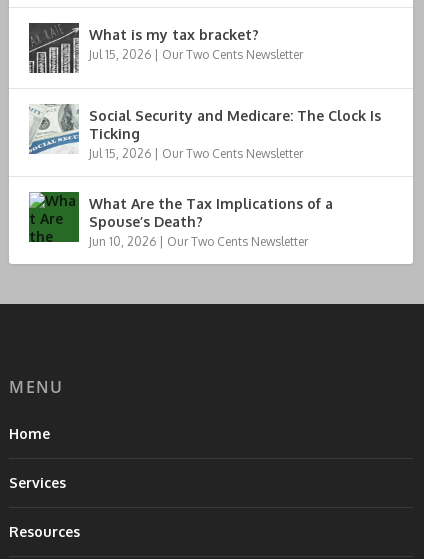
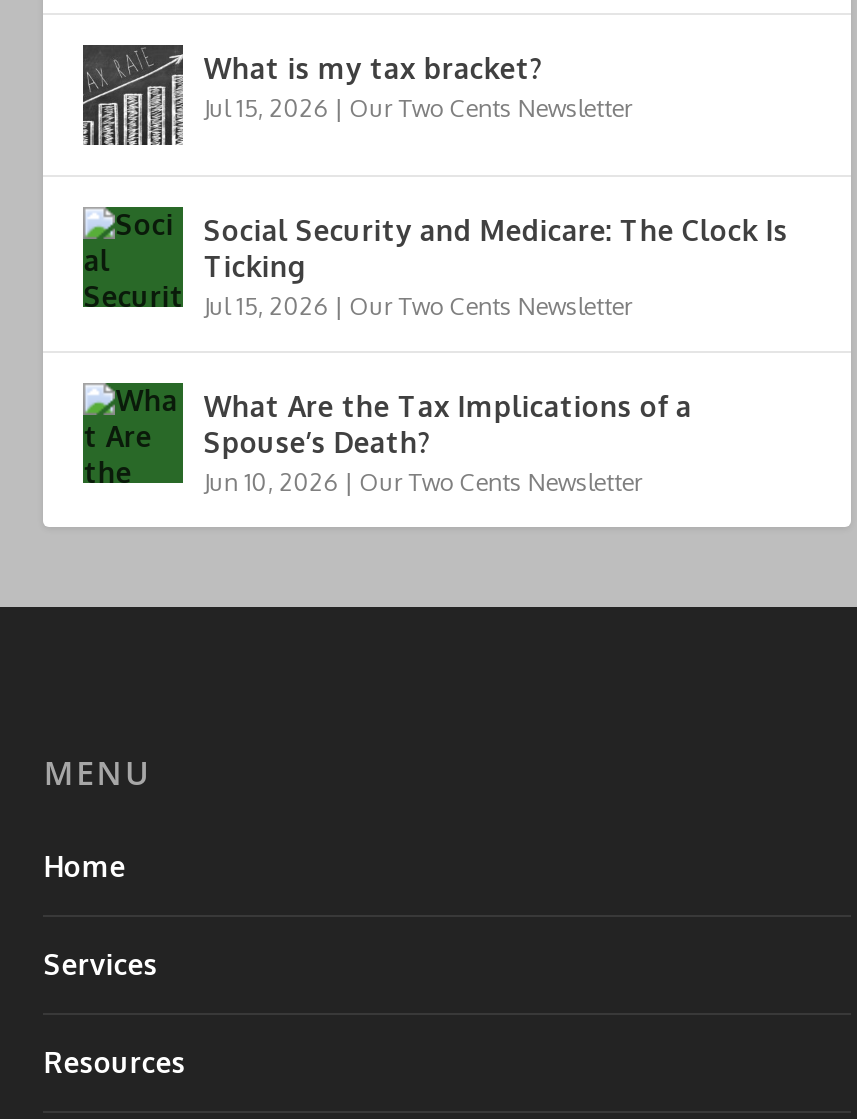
- [image]
+ [image]
